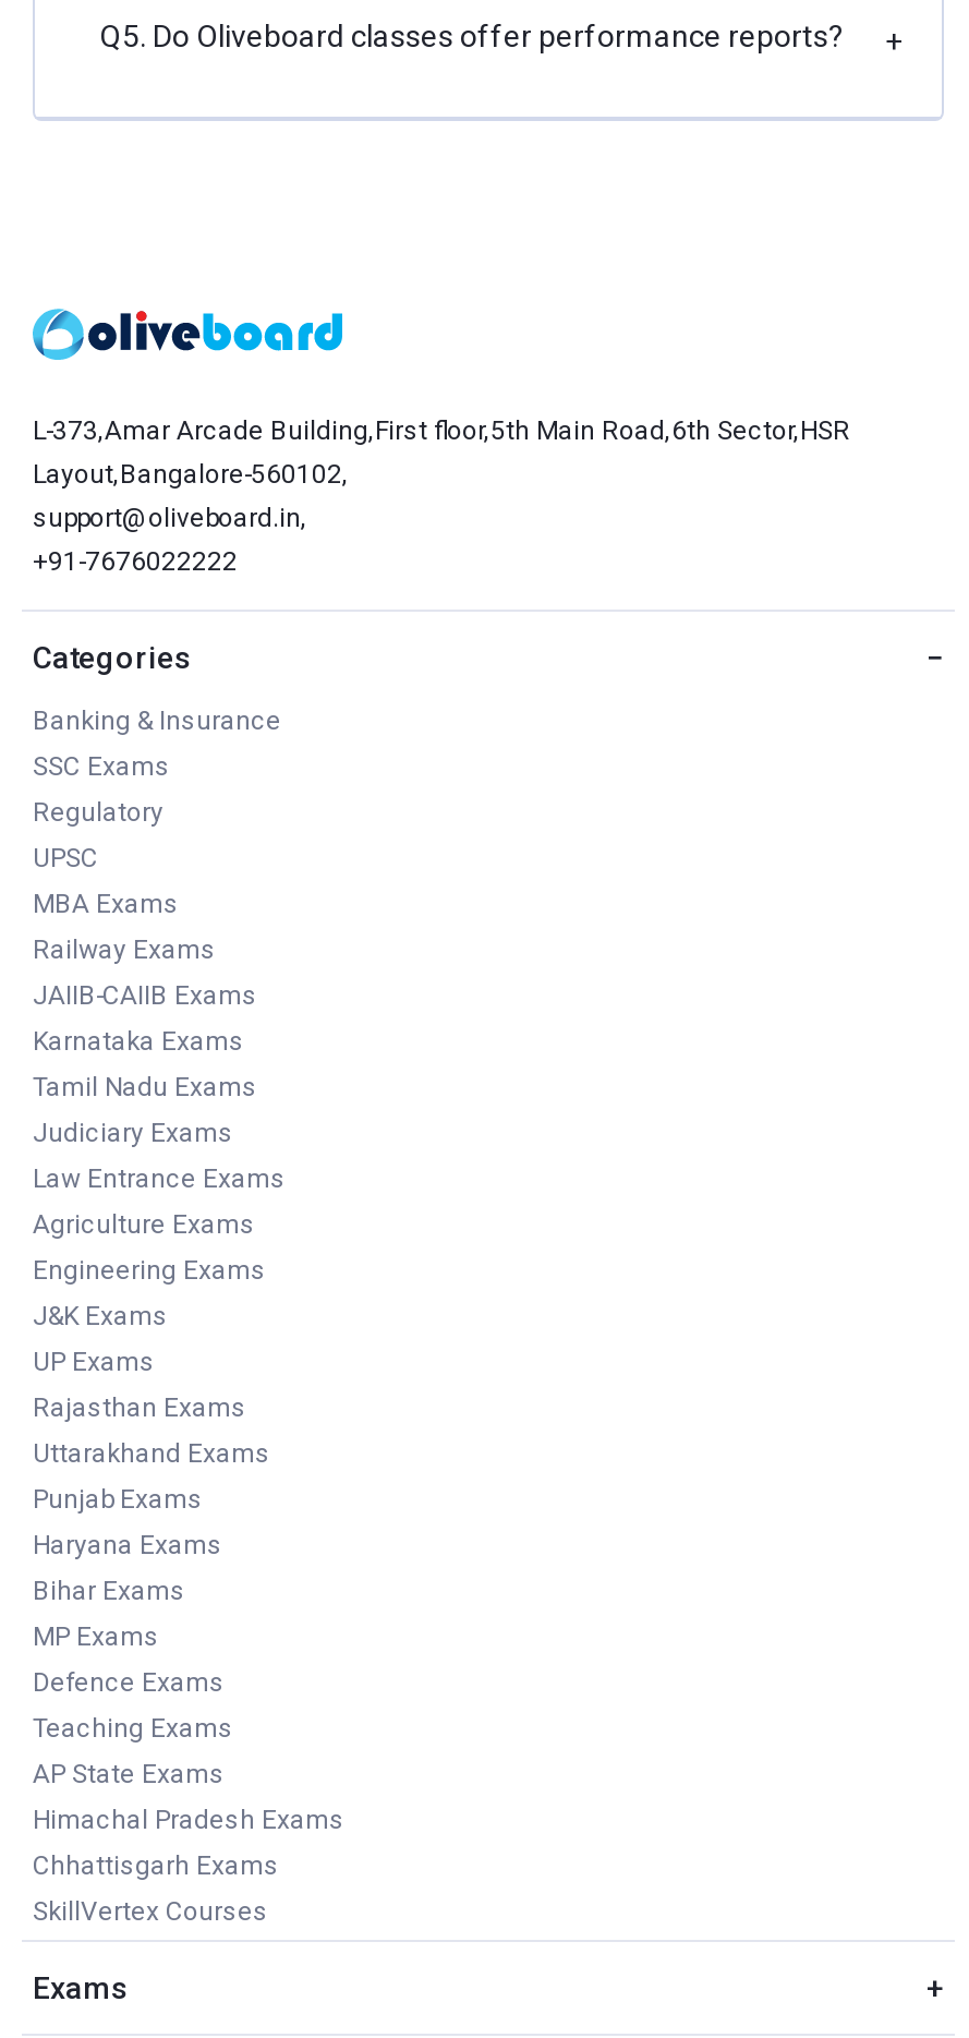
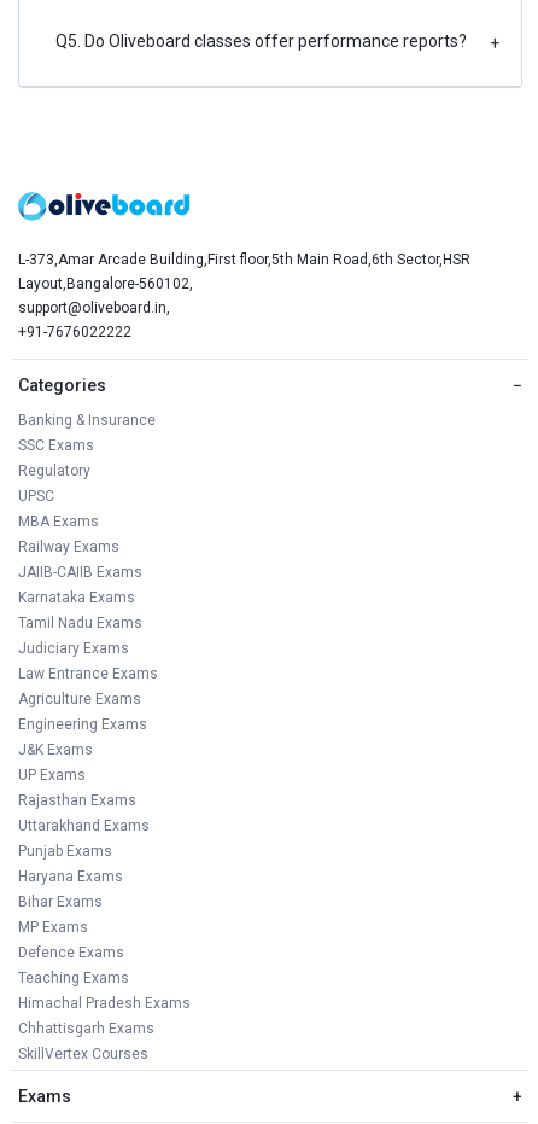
- AP State Exams
